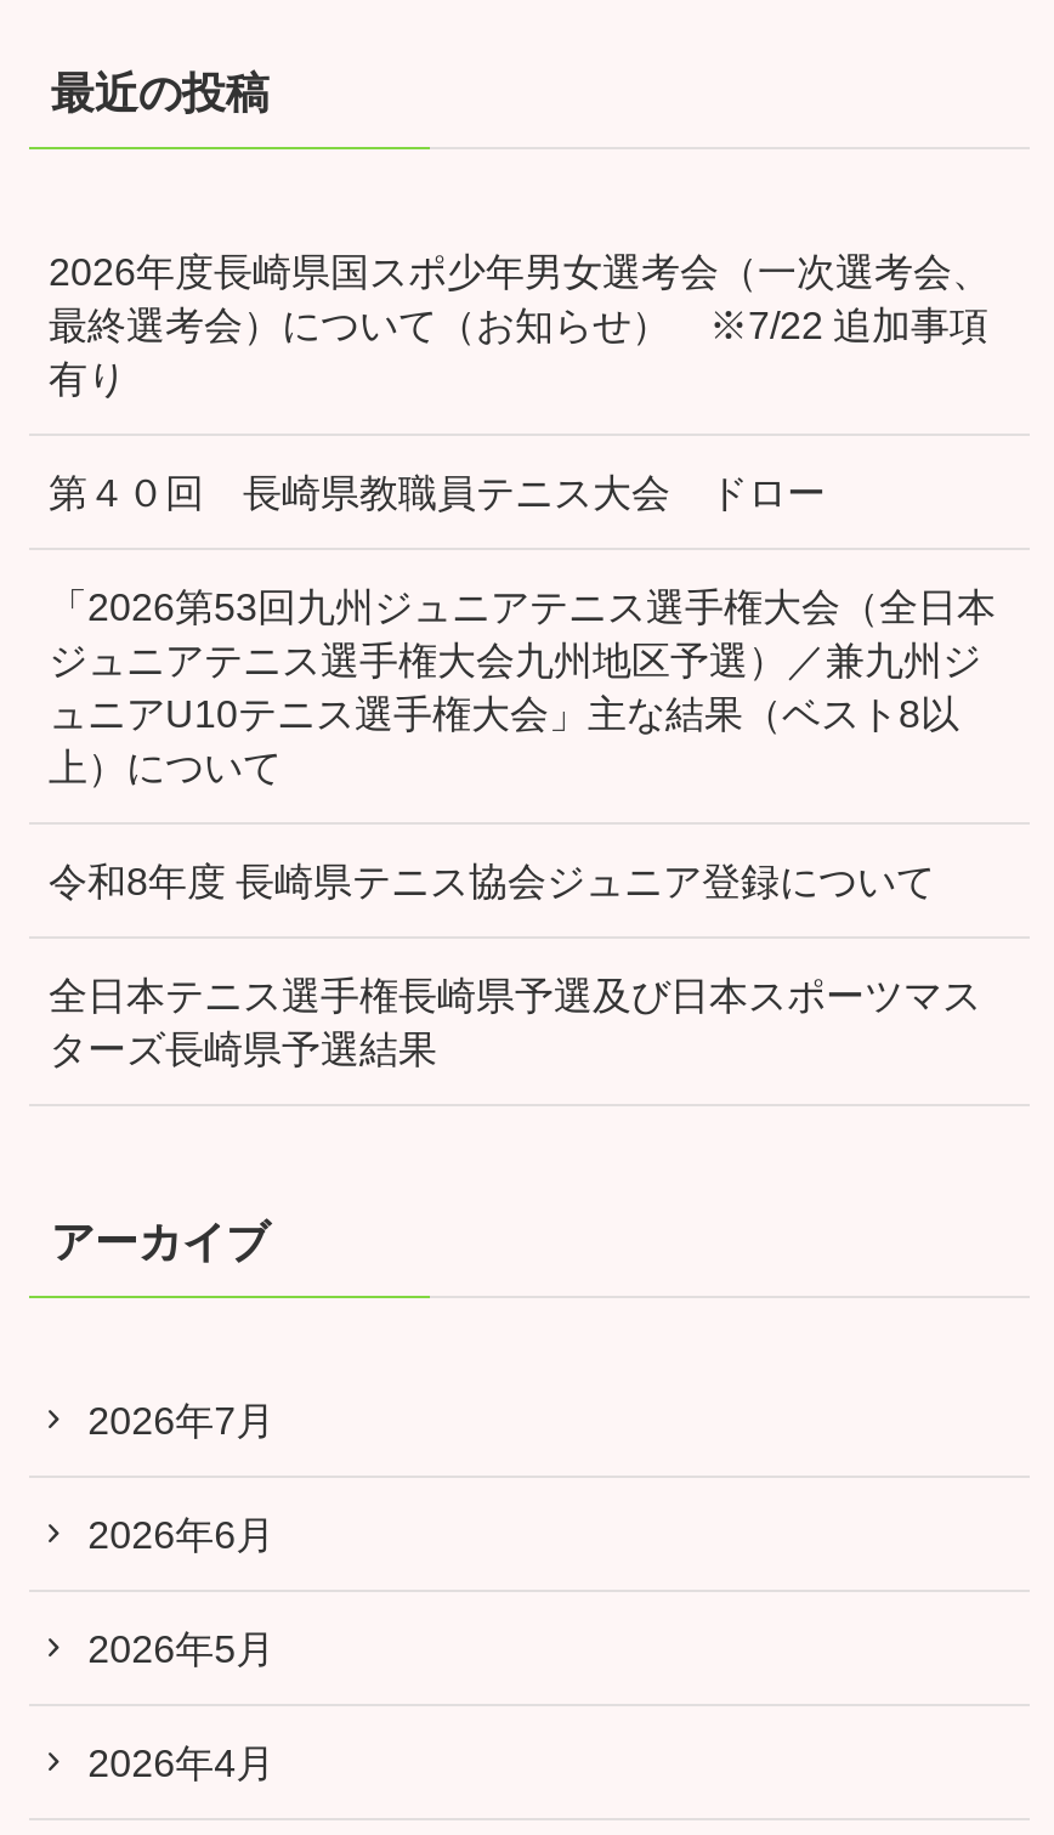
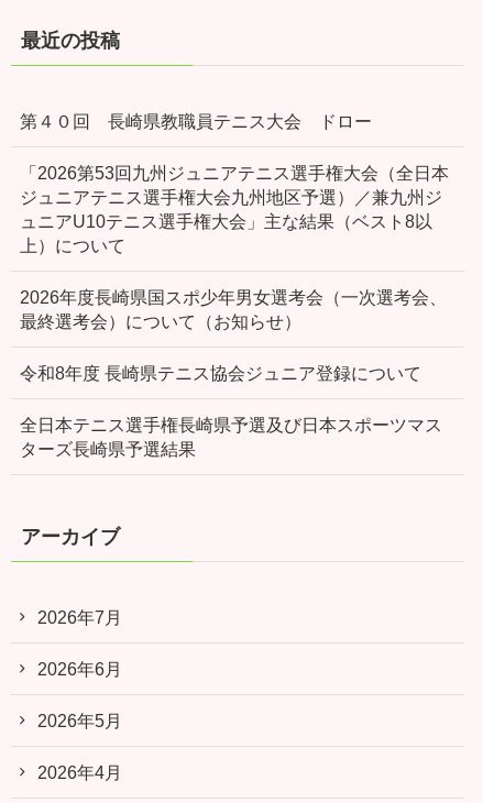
moved down: 2026年度長崎県国スポ少年男女選考会（一次選考会、

- 最終選考会）について（お知らせ） ※7/22 追加事項
- 有り

moved up: 第４０回 長崎県教職員テニス大会 ドロー | 「2026第53回九州ジュニアテニス選手権大会（全日本 | ジュニアテニス選手権大会九州地区予選）／兼九州ジ | ュニアU10テニス選手権大会」主な結果（ベスト8以 | 上）について

+ 最終選考会）について（お知らせ）
